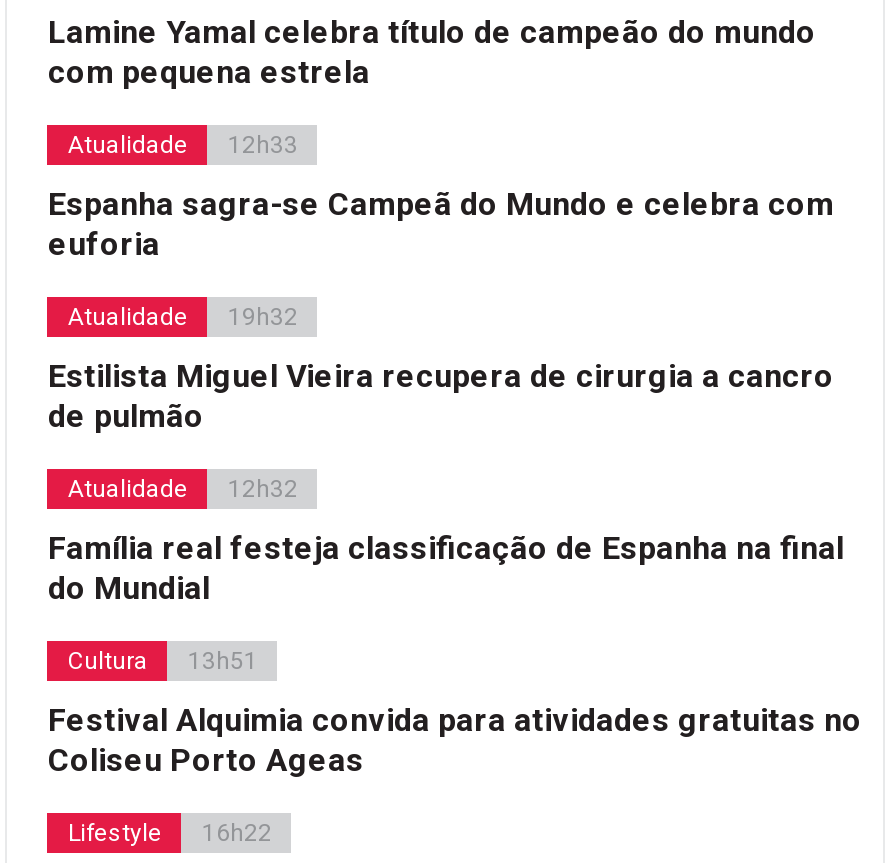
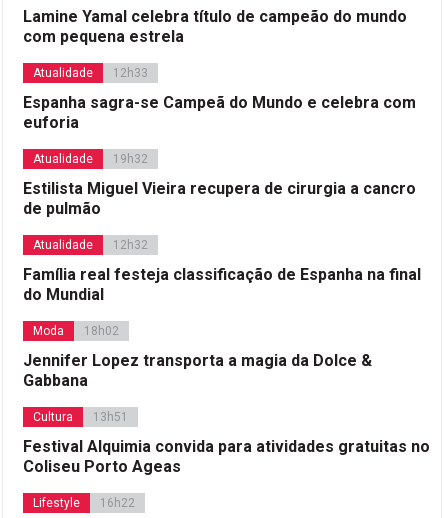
+ Moda
+ 18h02
+ Jennifer Lopez transporta a magia da Dolce &
+ Gabbana
